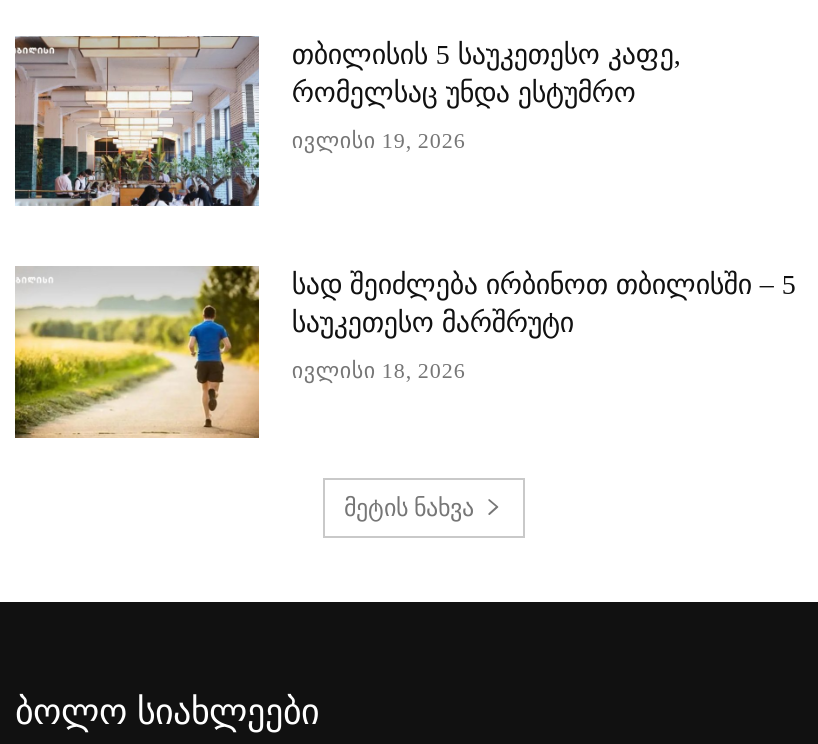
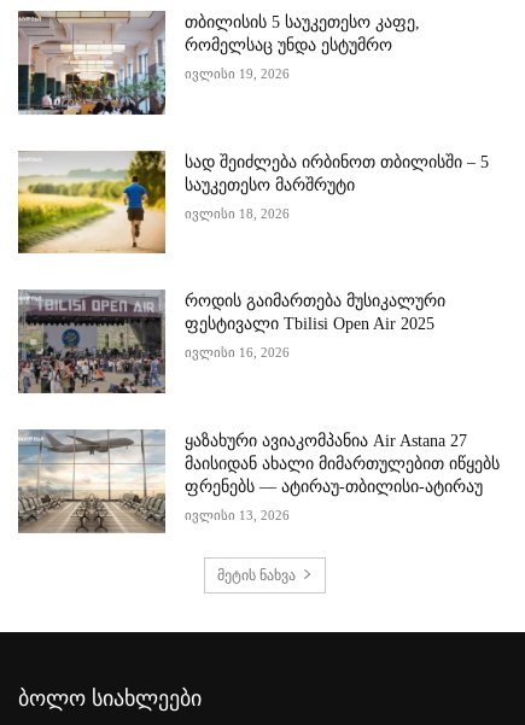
+ [image]
+ როდის გაიმართება მუსიკალური
+ ფესტივალი Tbilisi Open Air 2025
+ ივლისი 16, 2026

+ [image]
+ ყაზახური ავიაკომპანია Air Astana 27
+ მაისიდან ახალი მიმართულებით იწყებს
+ ფრენებს — ატირაუ-თბილისი-ატირაუ
+ ივლისი 13, 2026
